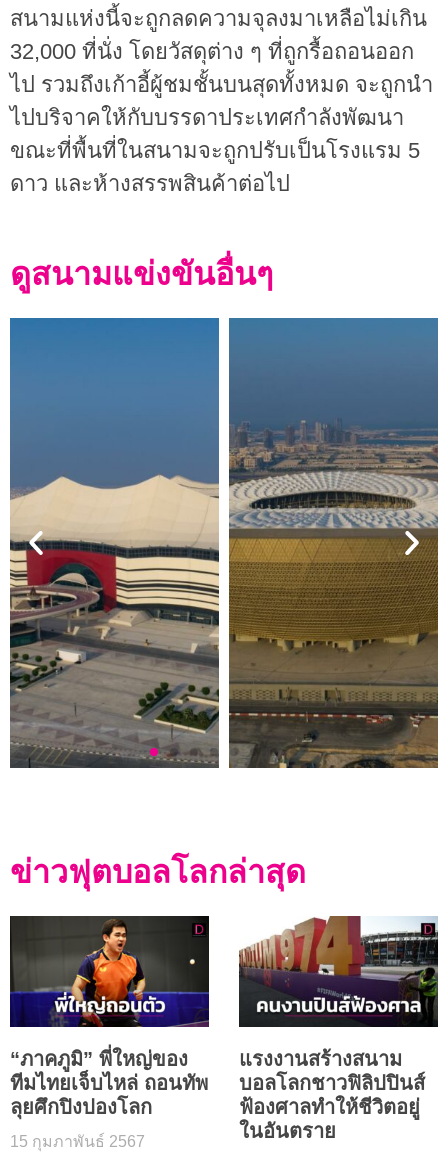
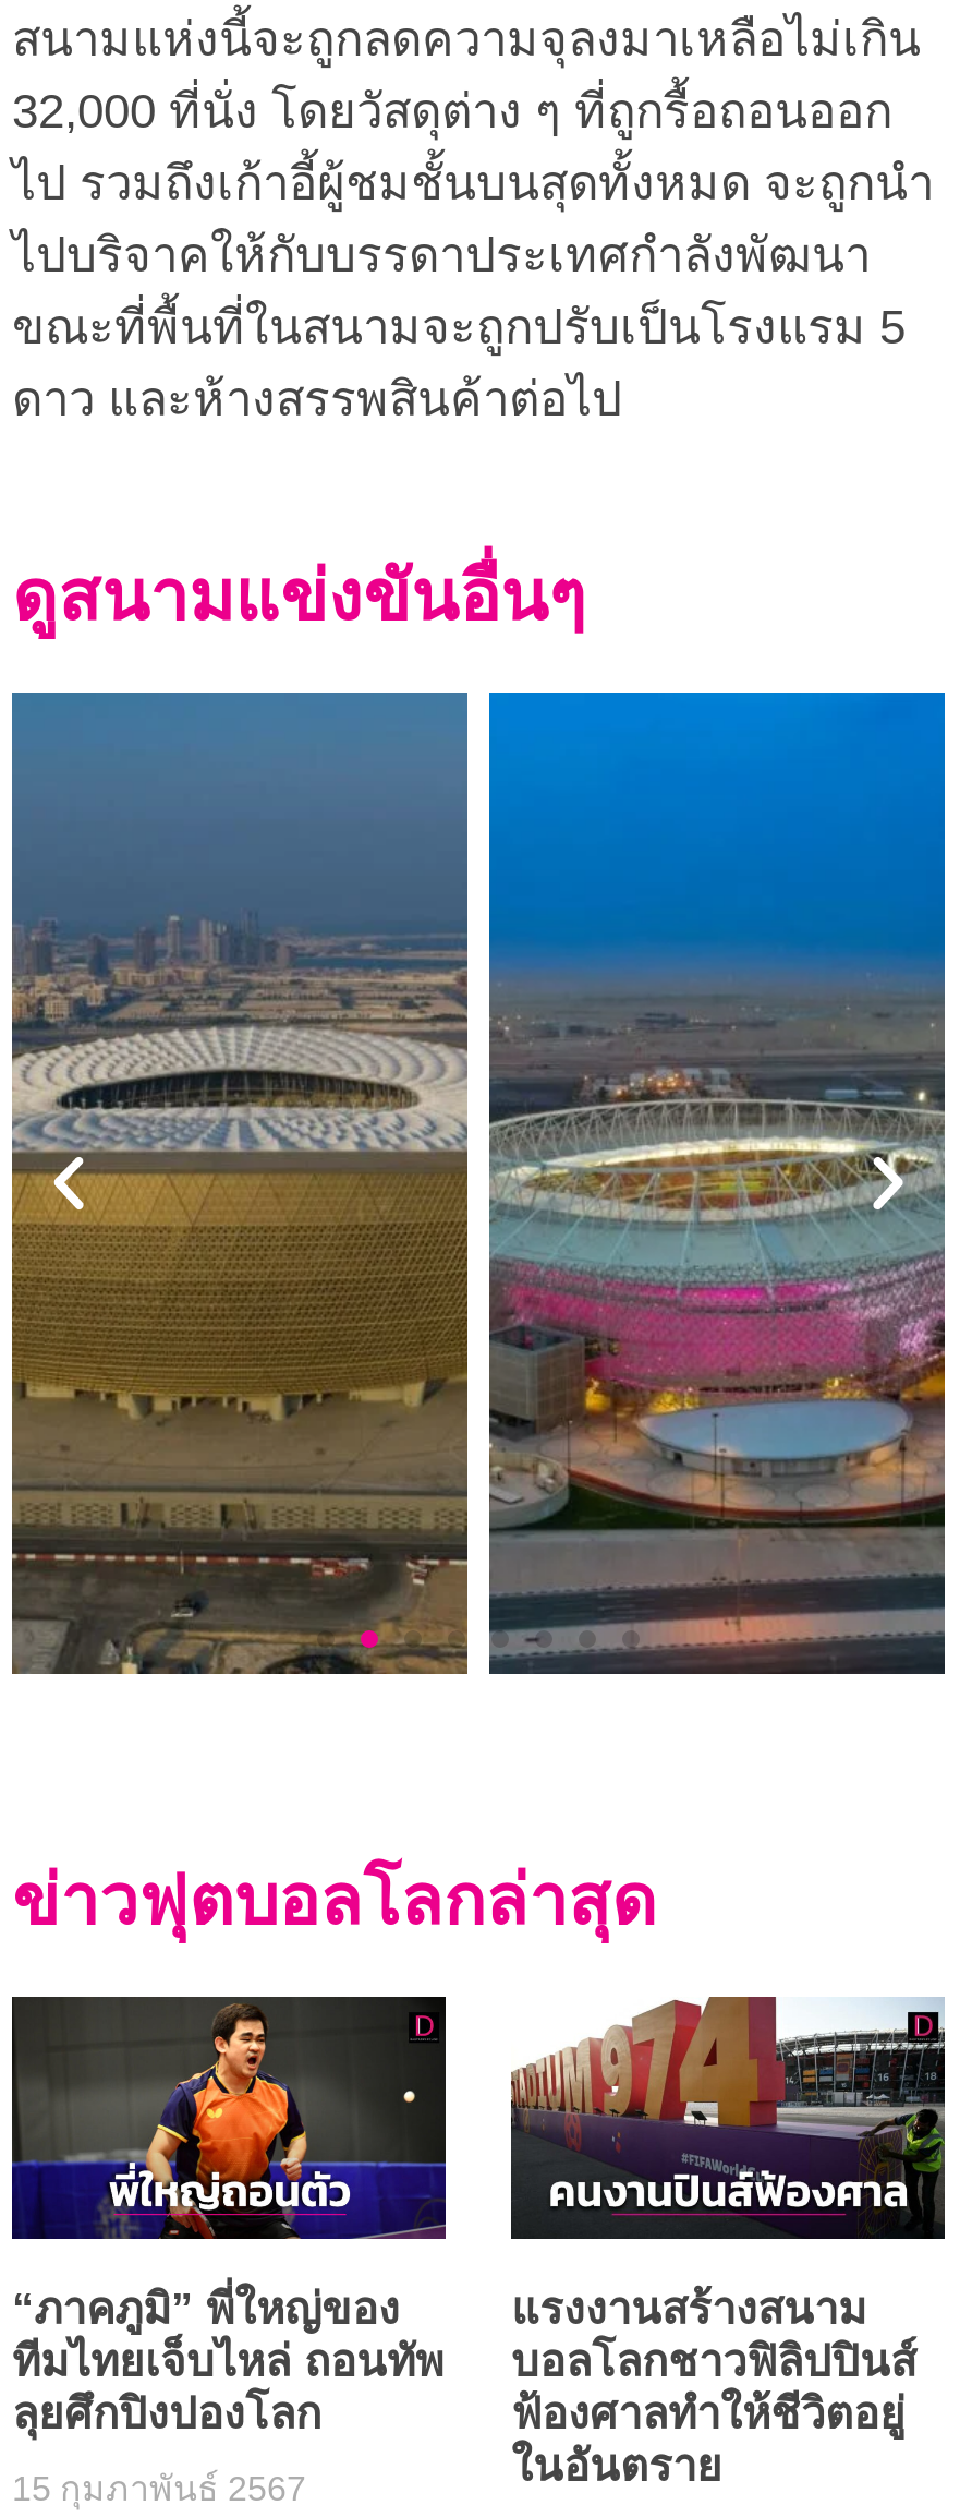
- [image]
+ [image]

- [image]
+ [image]
